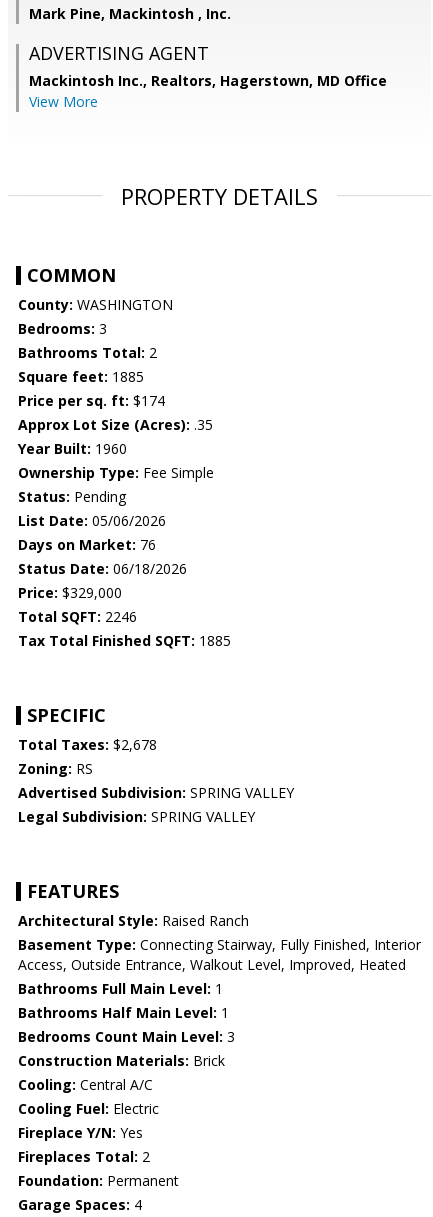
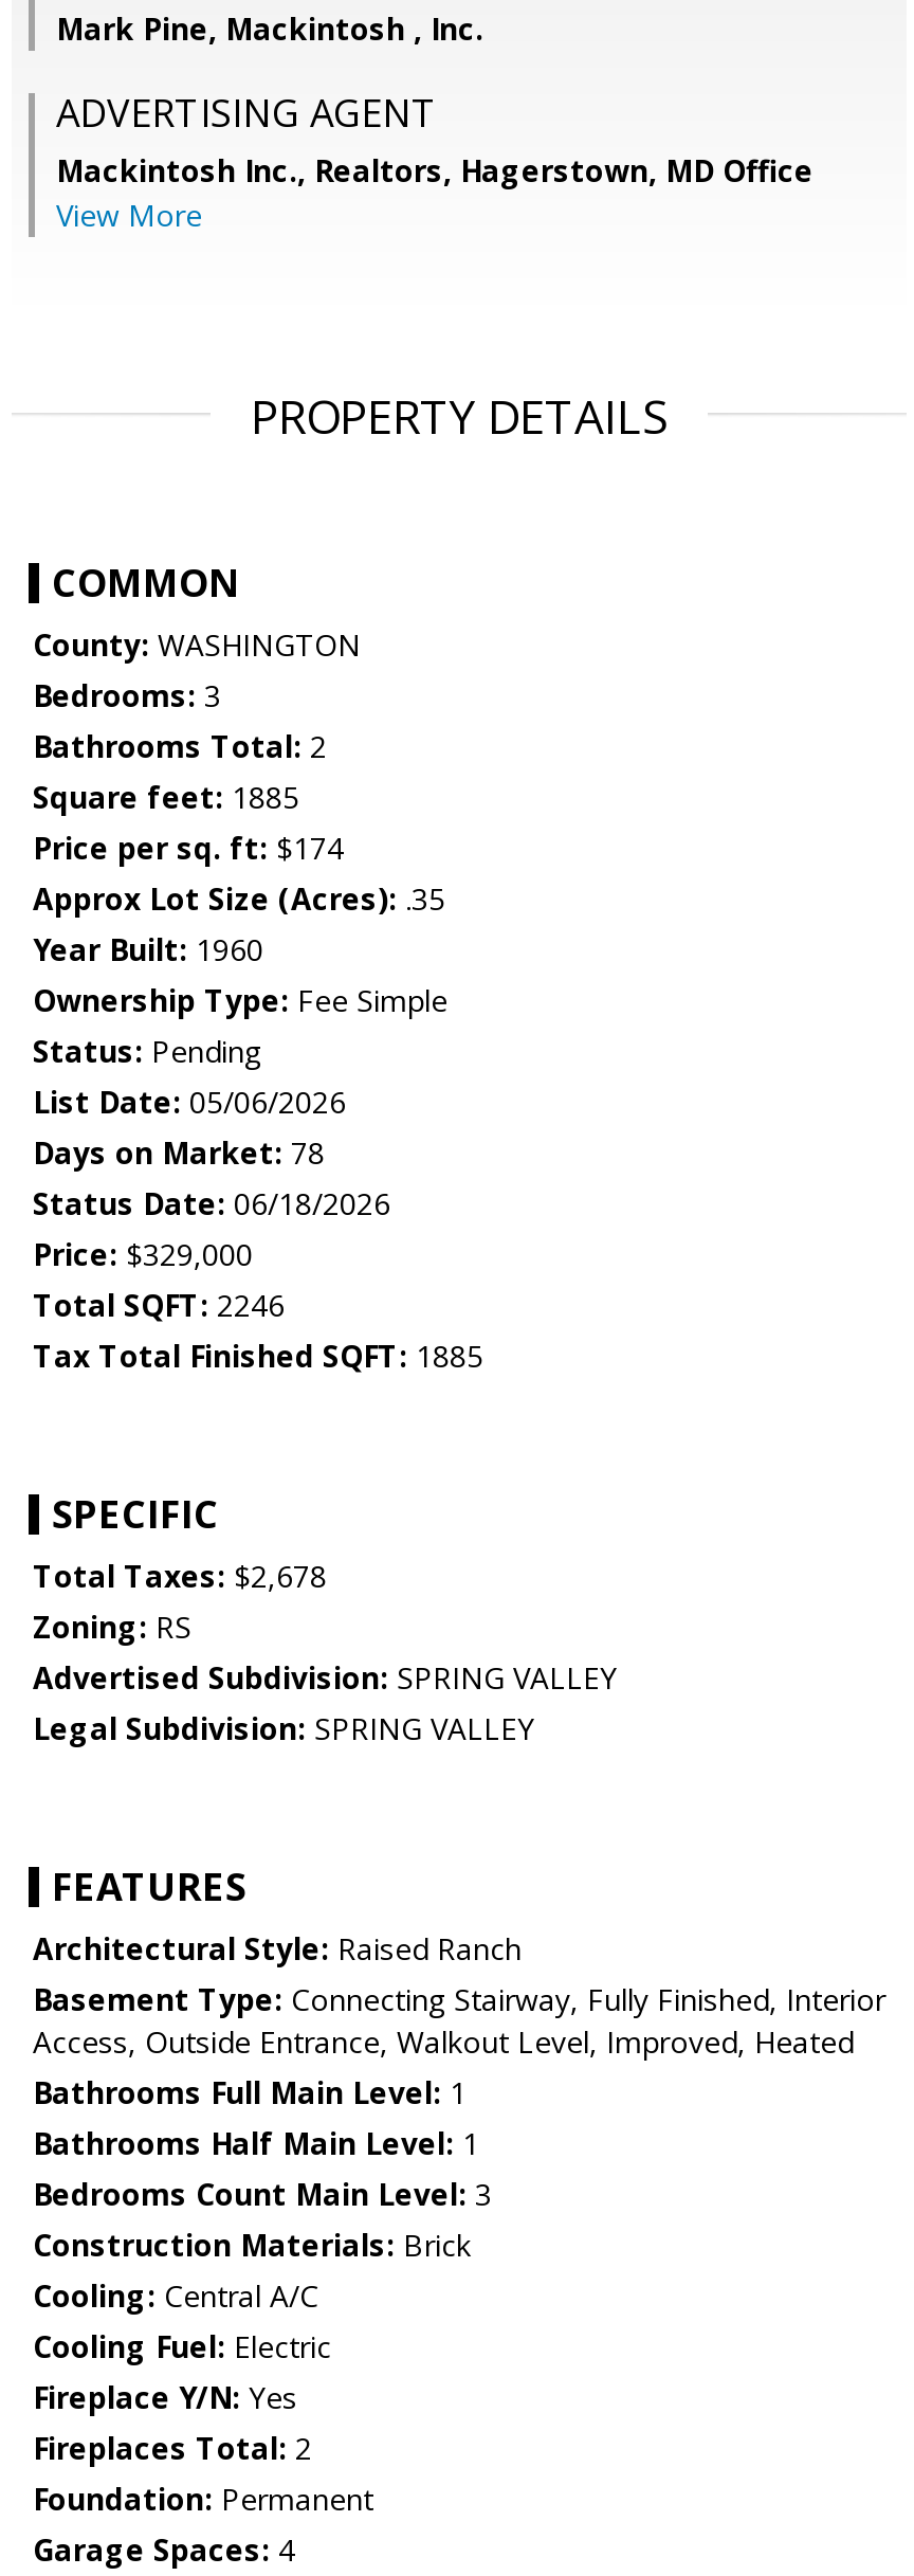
- Days on Market: 76
+ Days on Market: 78
